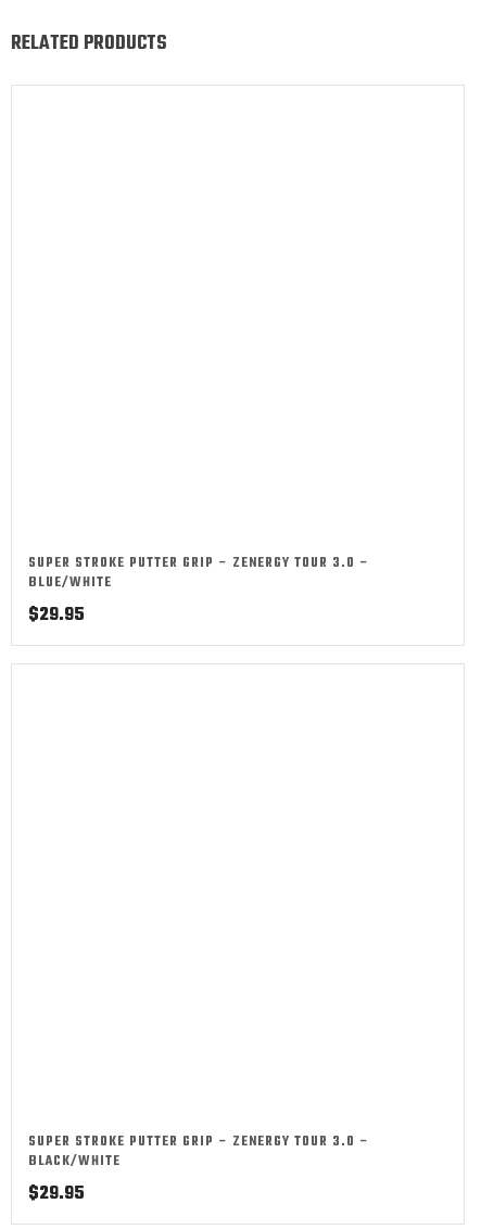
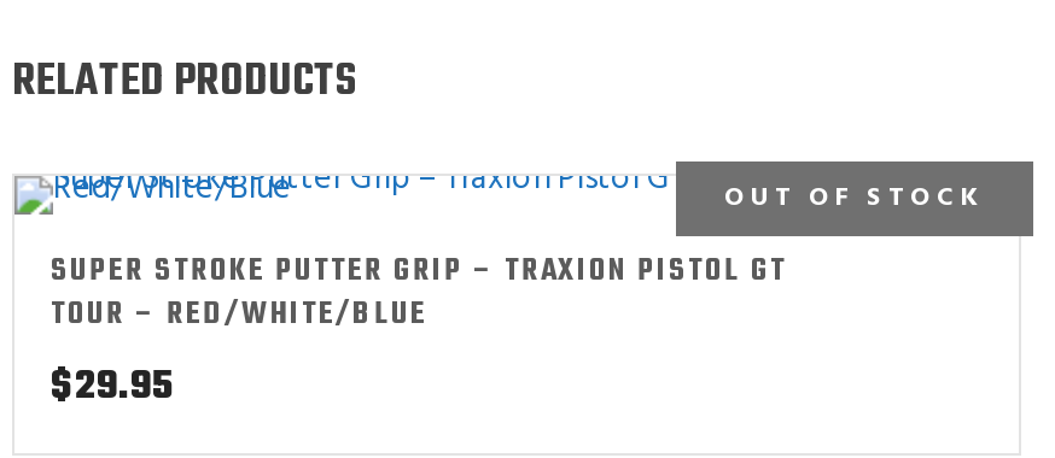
- SUPER STROKE PUTTER GRIP – ZENERGY TOUR 3.0 –
- BLUE/WHITE
- $29.95
+ OUT OF STOCK

- SUPER STROKE PUTTER GRIP – ZENERGY TOUR 3.0 –
- BLACK/WHITE
+ SUPER STROKE PUTTER GRIP – TRAXION PISTOL GT
+ TOUR – RED/WHITE/BLUE
